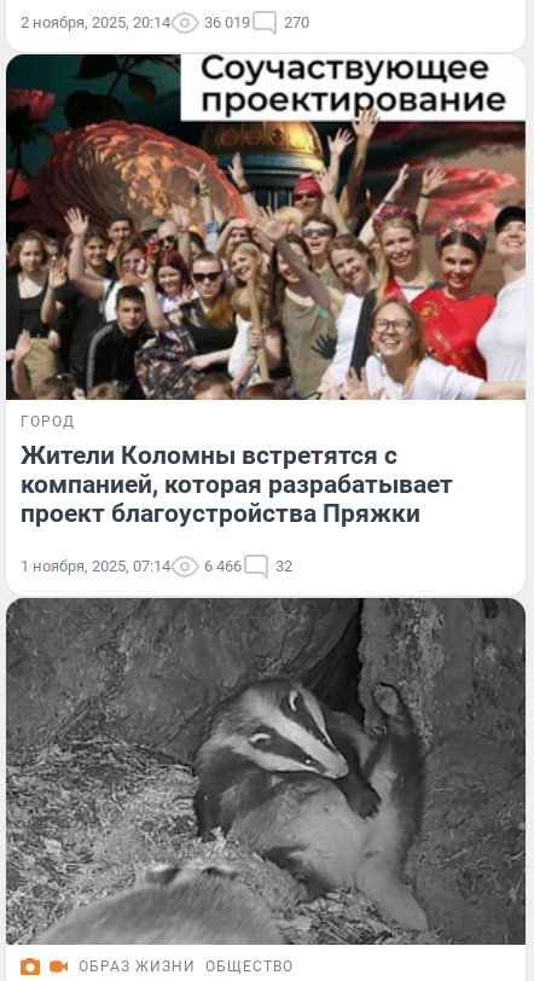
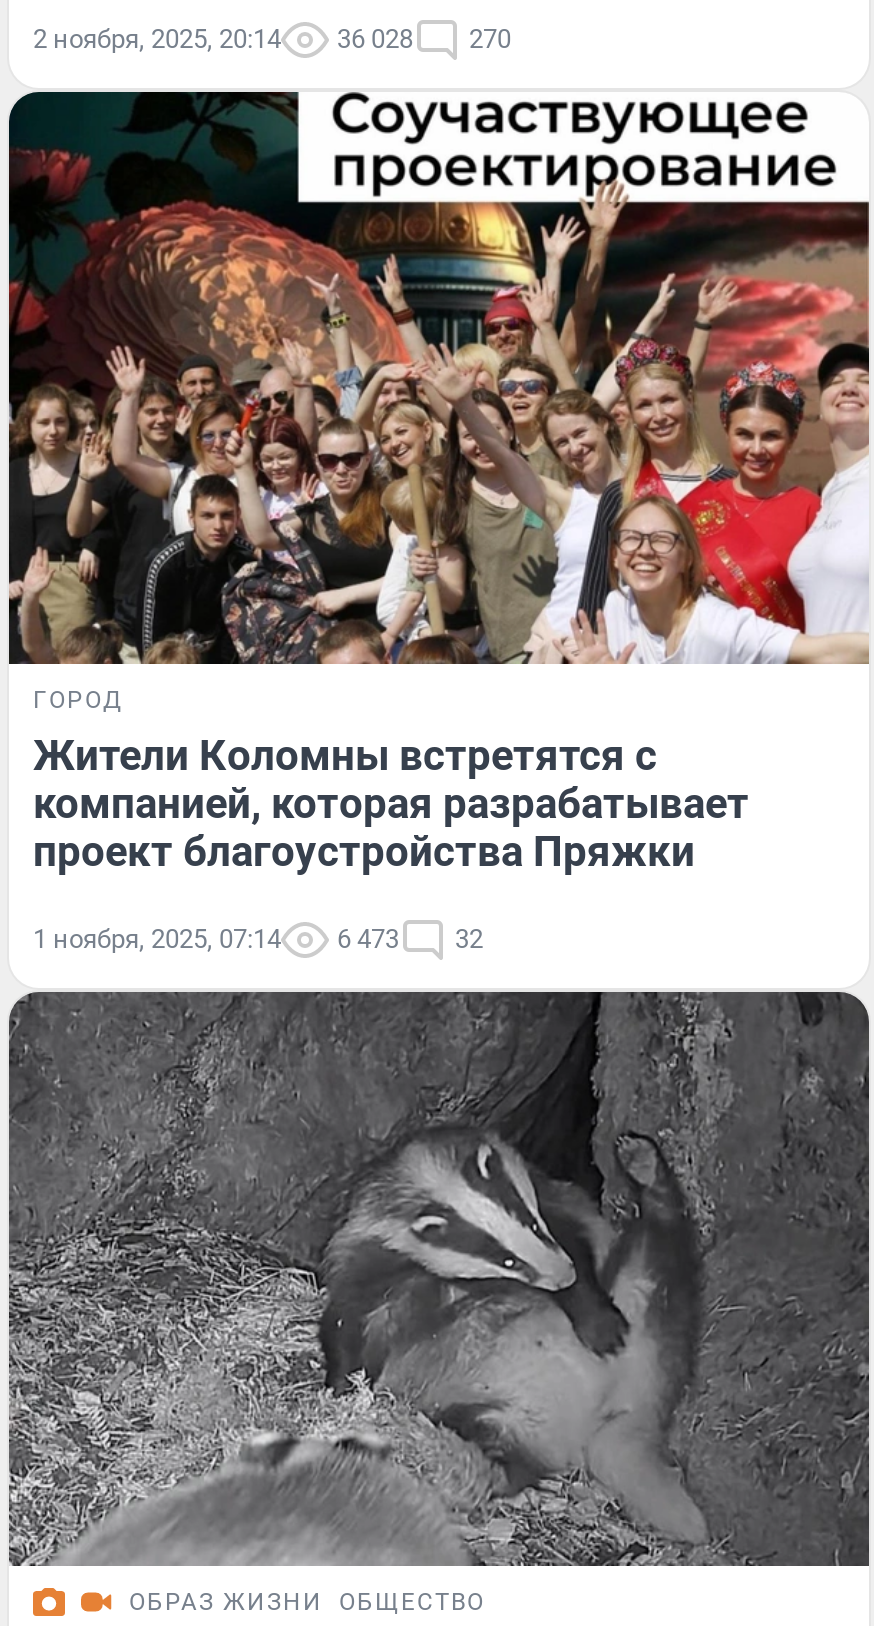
- 2 ноября, 2025, 20:14 36 019 270
+ 2 ноября, 2025, 20:14 36 028 270

- 1 ноября, 2025, 07:14 6 466 32
+ 1 ноября, 2025, 07:14 6 473 32
